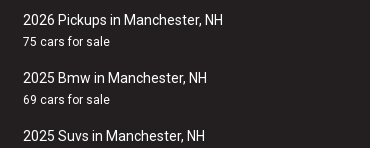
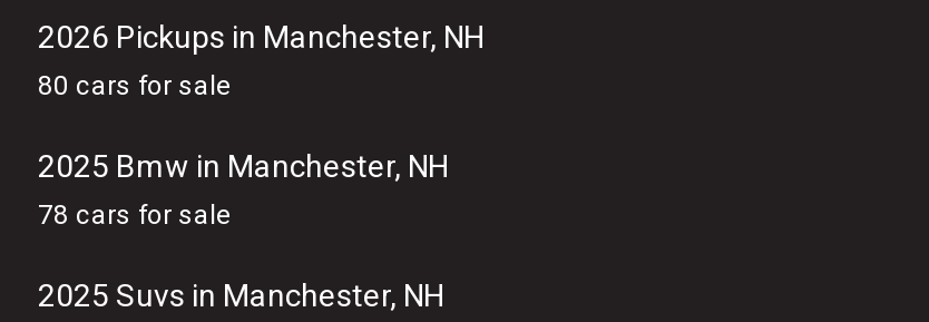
- 75 cars for sale
+ 80 cars for sale

- 69 cars for sale
+ 78 cars for sale
